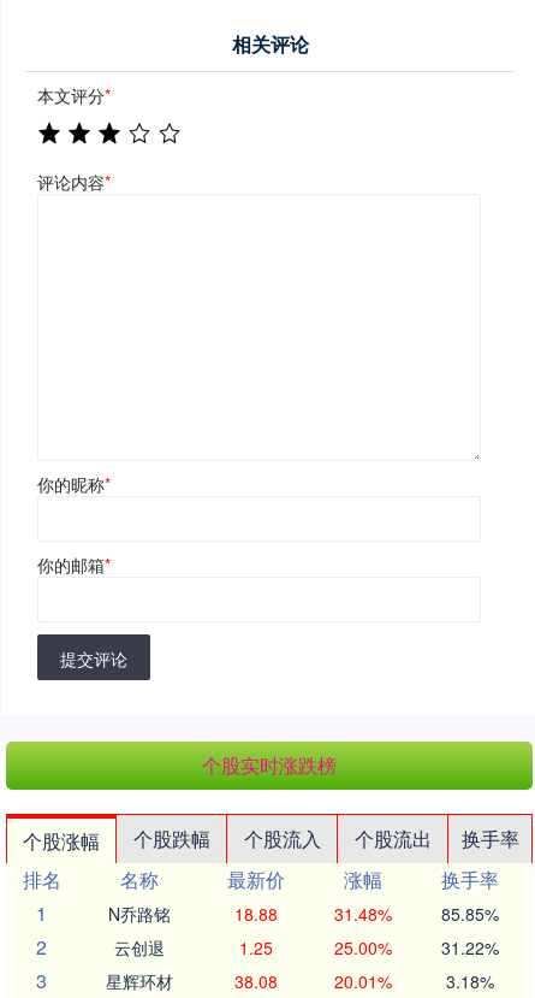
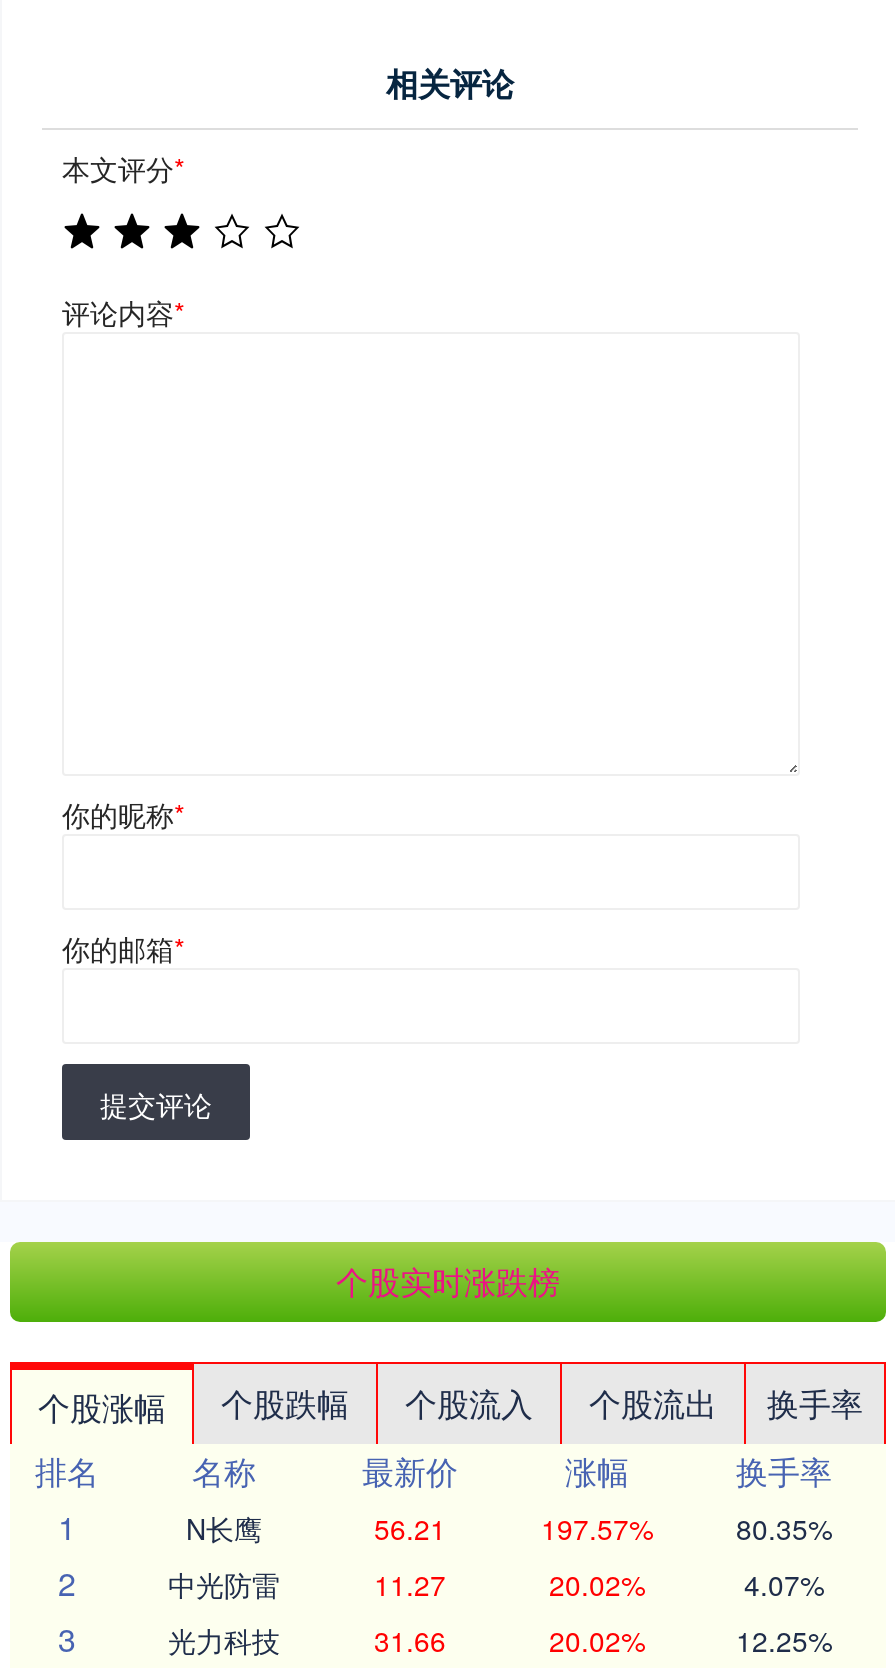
- N乔路铭
- 18.88
- 31.48%
- 85.85%
+ N长鹰
+ 56.21
+ 197.57%
+ 80.35%

- 云创退
- 1.25
- 25.00%
- 31.22%
+ 中光防雷
+ 11.27
+ 20.02%
+ 4.07%

- 星辉环材
- 38.08
- 20.01%
- 3.18%
+ 光力科技
+ 31.66
+ 20.02%
+ 12.25%
